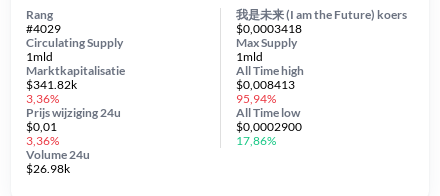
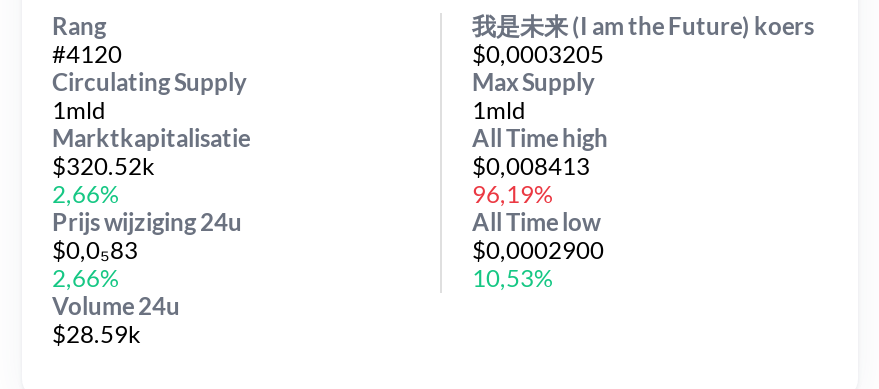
- #4029
+ #4120

- $0,0003418
+ $0,0003205

- $341.82k
- 3,36%
+ $320.52k
+ 2,66%

- 95,94%
+ 96,19%

- $0,01
+ $0,0₅83

- 3,36%
+ 2,66%

- 17,86%
+ 10,53%

- $26.98k
+ $28.59k
